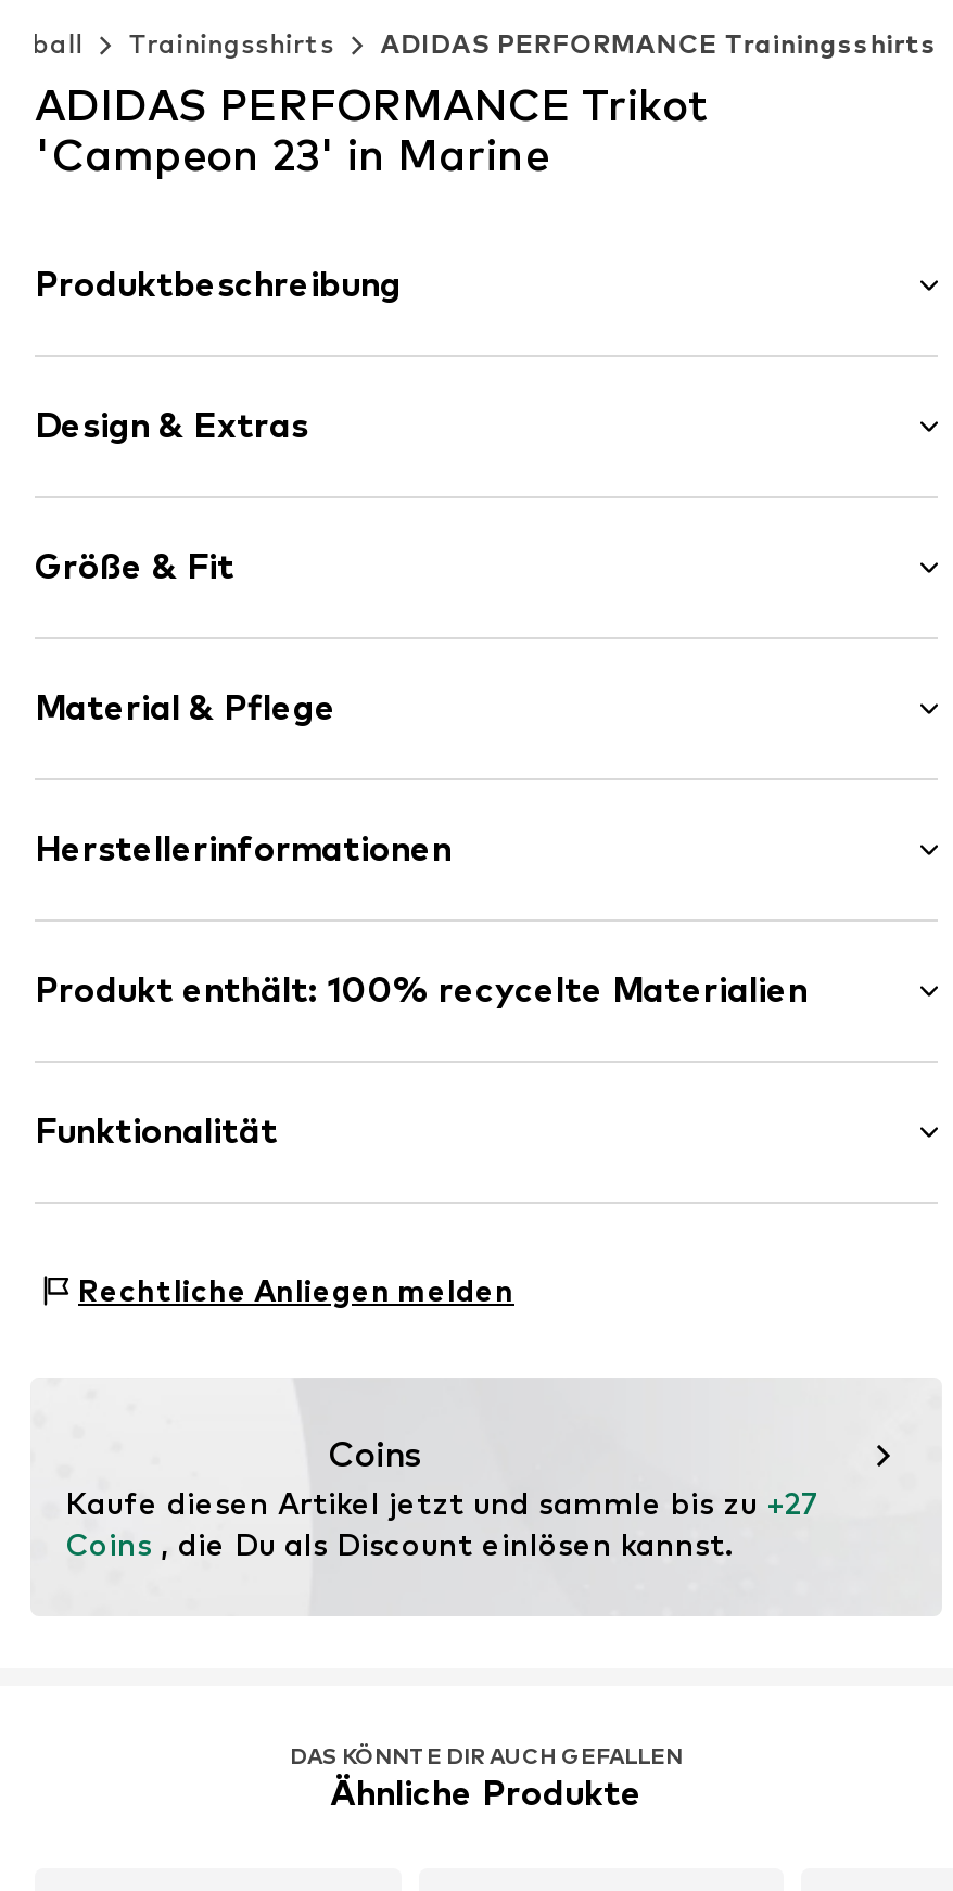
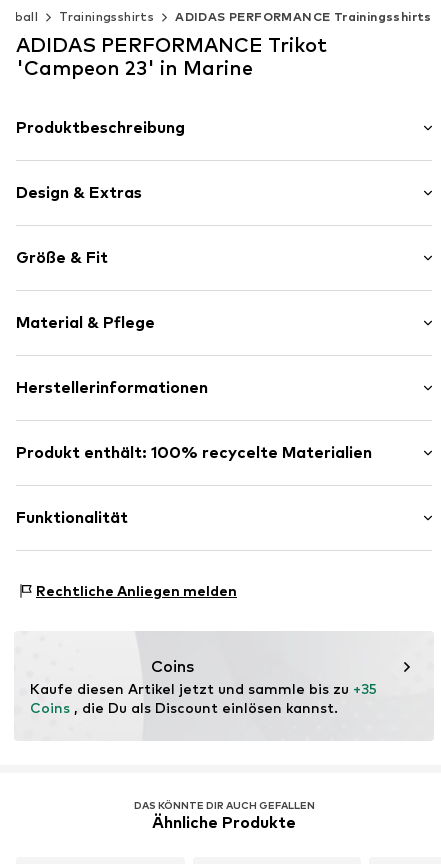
- Kaufe diesen Artikel jetzt und sammle bis zu +27
+ Kaufe diesen Artikel jetzt und sammle bis zu +35
